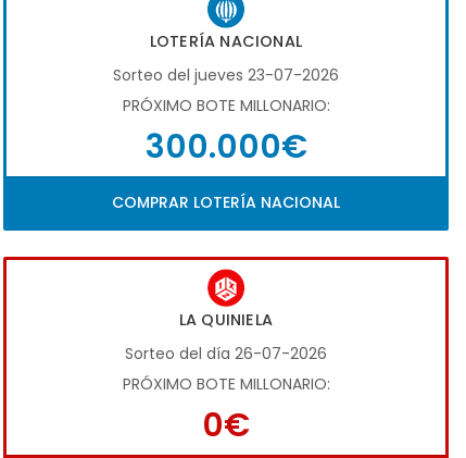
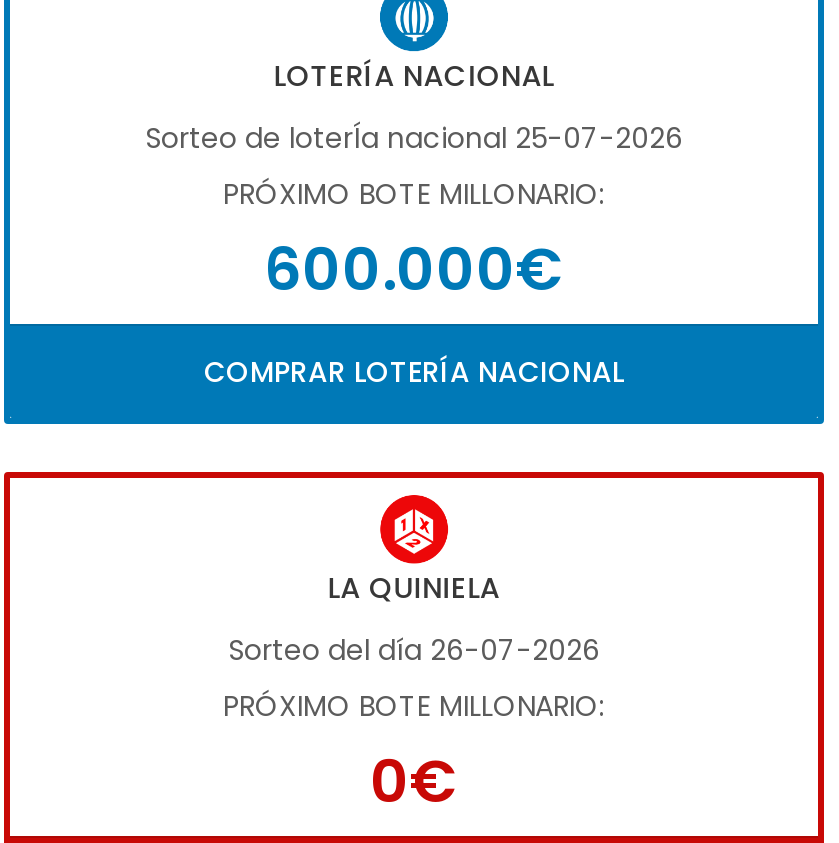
- Sorteo del jueves 23-07-2026
+ Sorteo de loterÍa nacional 25-07-2026

- 300.000€
+ 600.000€
